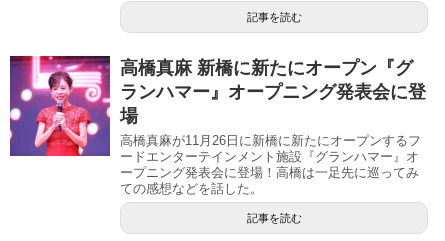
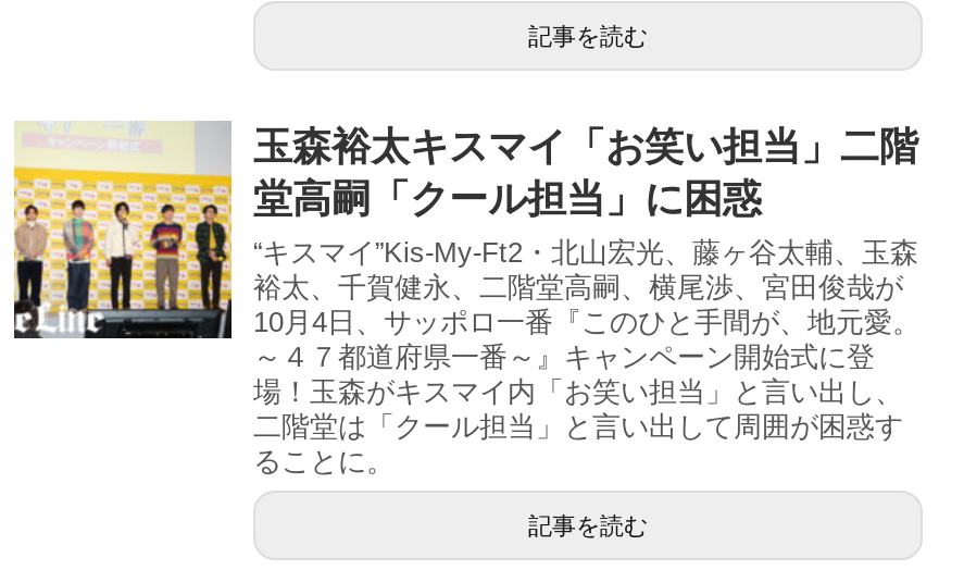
- [image]
- 高橋真麻 新橋に新たにオープン『グ
- ランハマー』オープニング発表会に登
- 場
- 高橋真麻が11月26日に新橋に新たにオープンするフ
- ードエンターテインメント施設『グランハマー』オ
- ープニング発表会に登場！高橋は一足先に巡ってみ
- ての感想などを話した。
+ [image]
+ 玉森裕太キスマイ「お笑い担当」二階
+ 堂高嗣「クール担当」に困惑
+ “キスマイ”Kis-My-Ft2・北山宏光、藤ヶ谷太輔、玉森
+ 裕太、千賀健永、二階堂高嗣、横尾渉、宮田俊哉が
+ 10月4日、サッポロ一番『このひと手間が、地元愛。
+ ～４７都道府県一番～』キャンペーン開始式に登
+ 場！玉森がキスマイ内「お笑い担当」と言い出し、
+ 二階堂は「クール担当」と言い出して周囲が困惑す
+ ることに。
